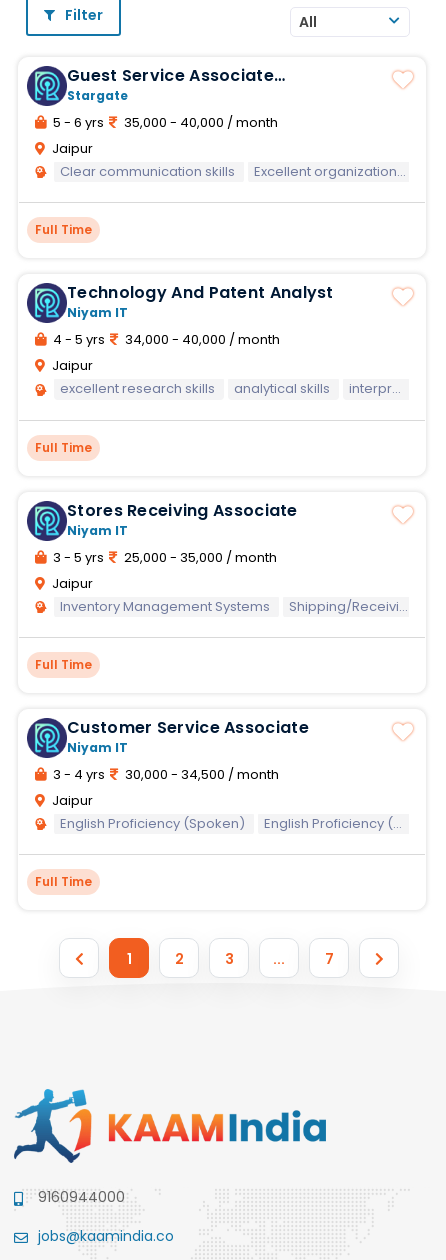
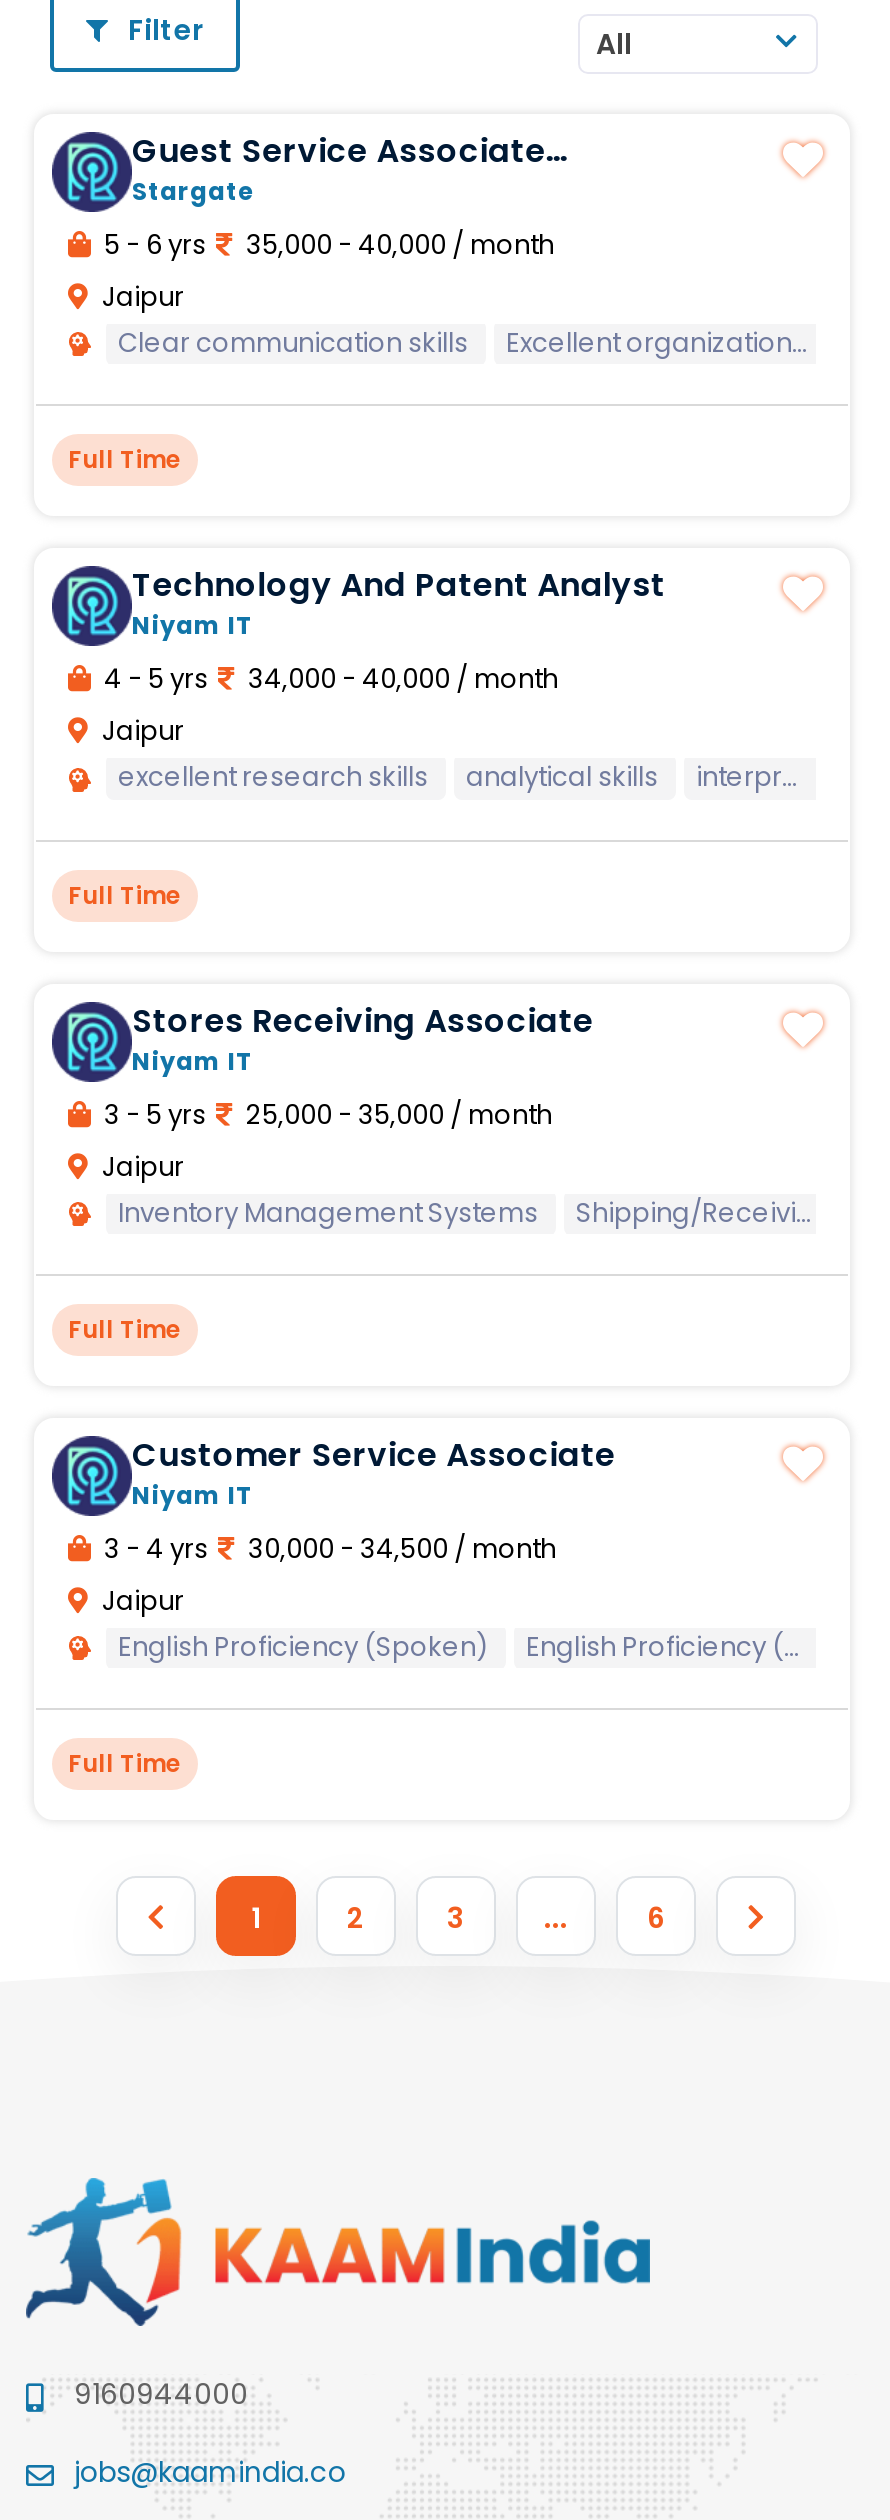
- 7
+ 6
